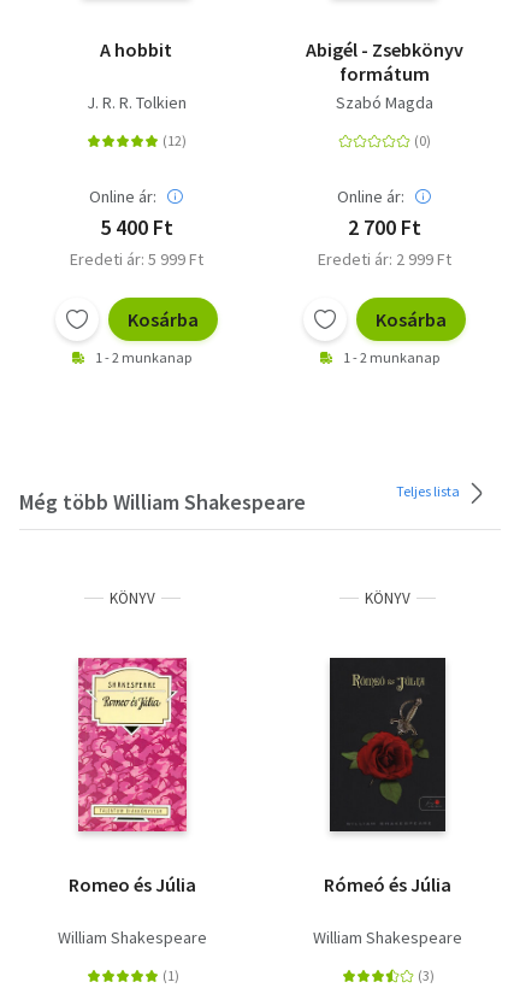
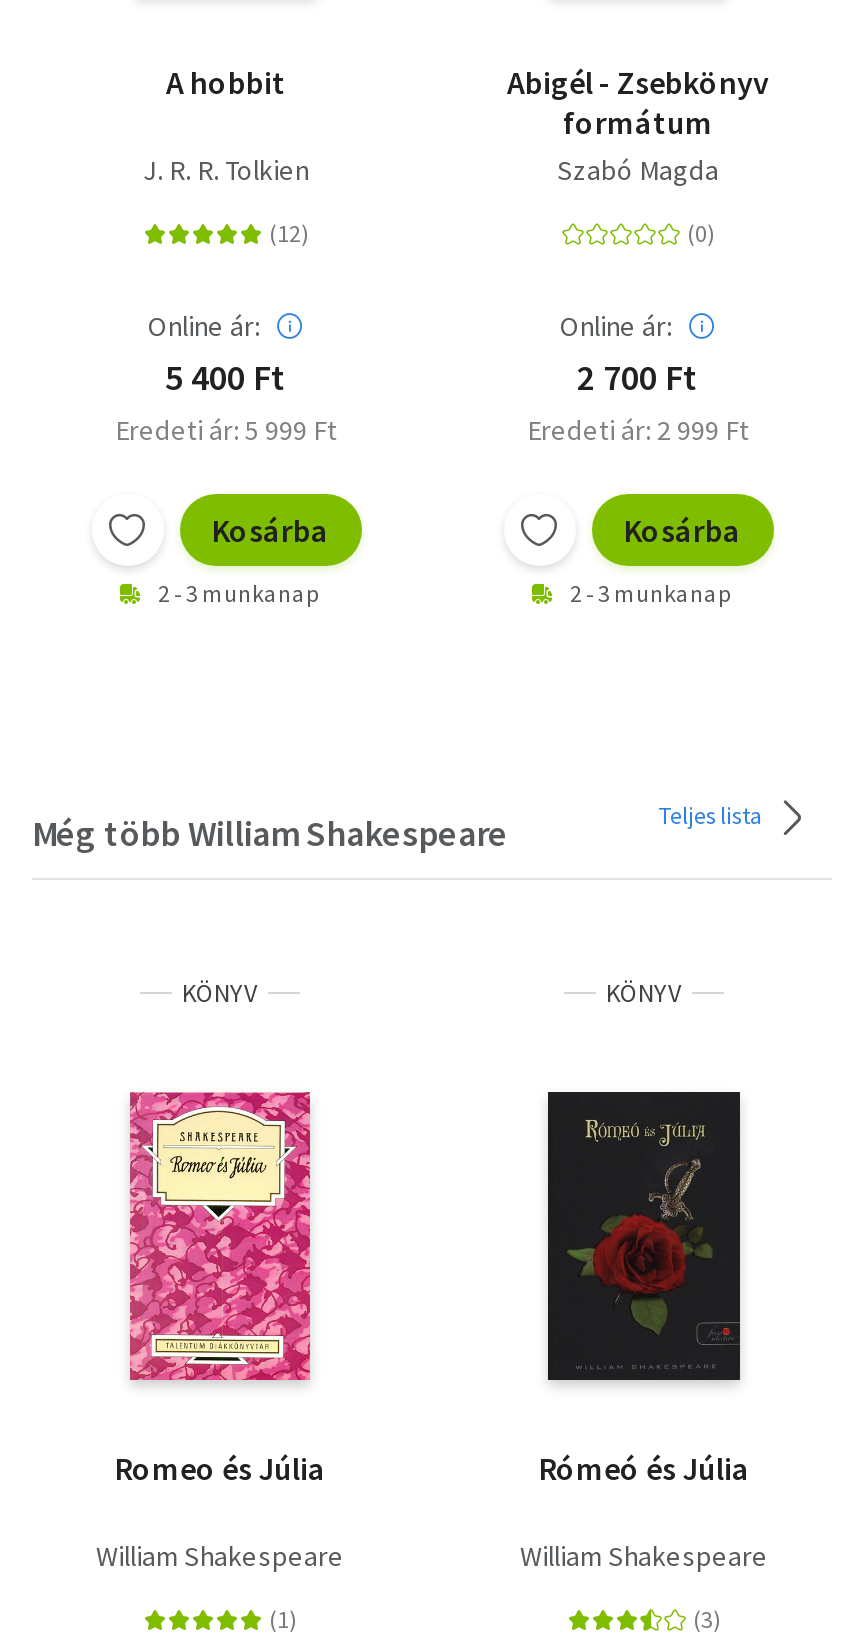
- 1 - 2 munkanap
+ 2 - 3 munkanap

- 1 - 2 munkanap
+ 2 - 3 munkanap
